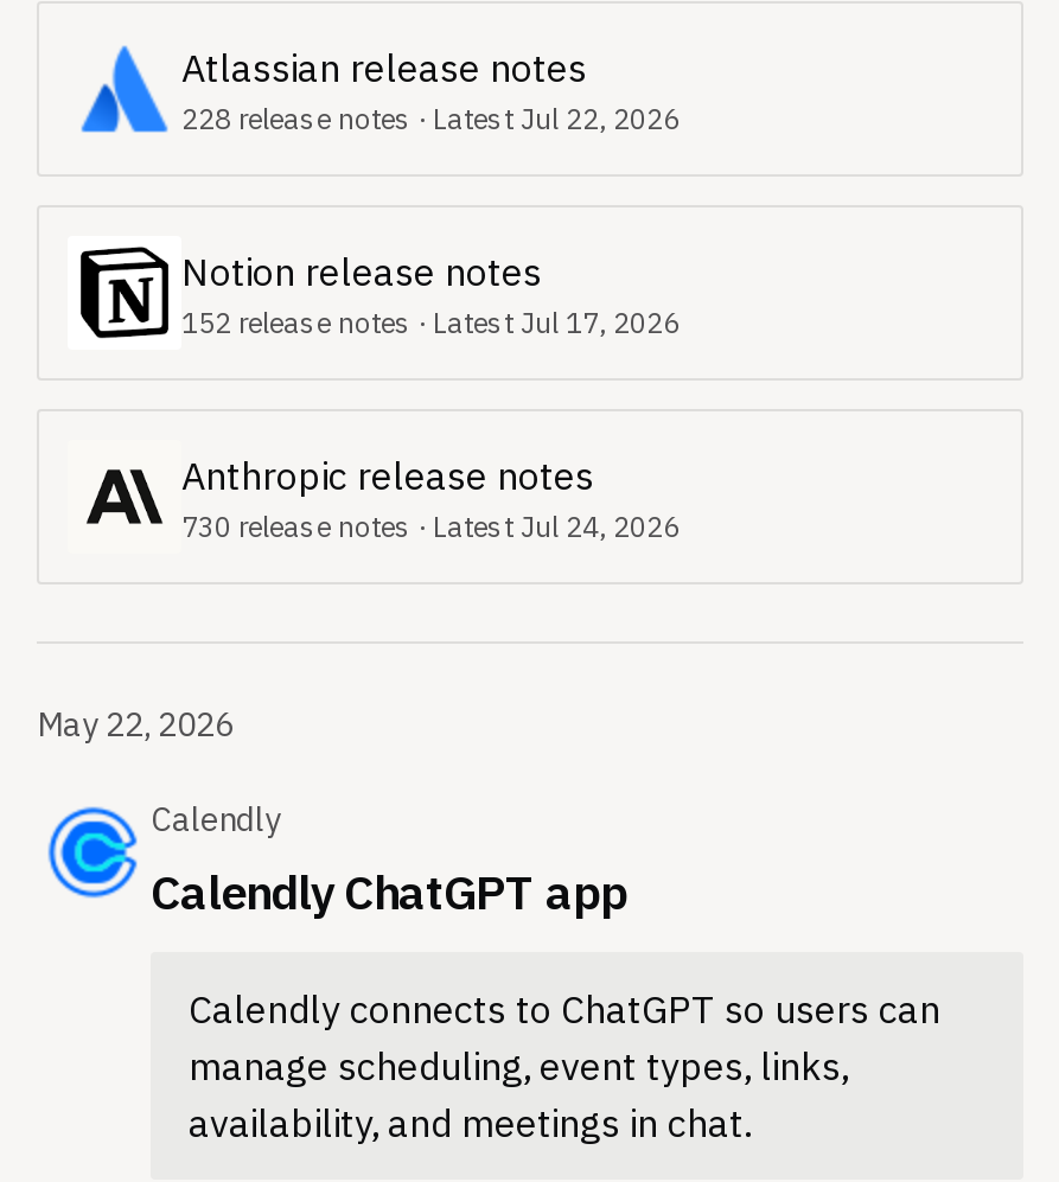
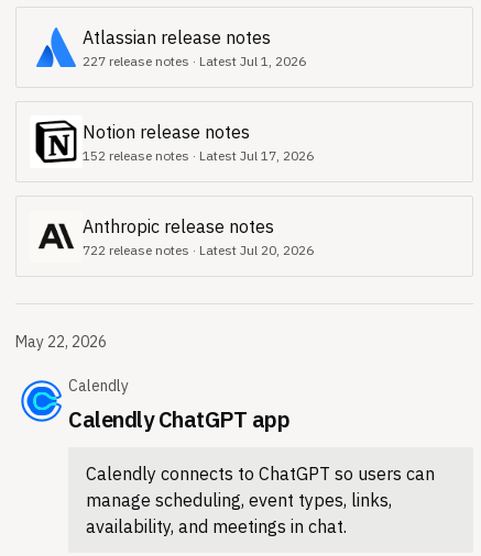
- 228 release notes · Latest Jul 22, 2026
+ 227 release notes · Latest Jul 1, 2026

- 730 release notes · Latest Jul 24, 2026
+ 722 release notes · Latest Jul 20, 2026
